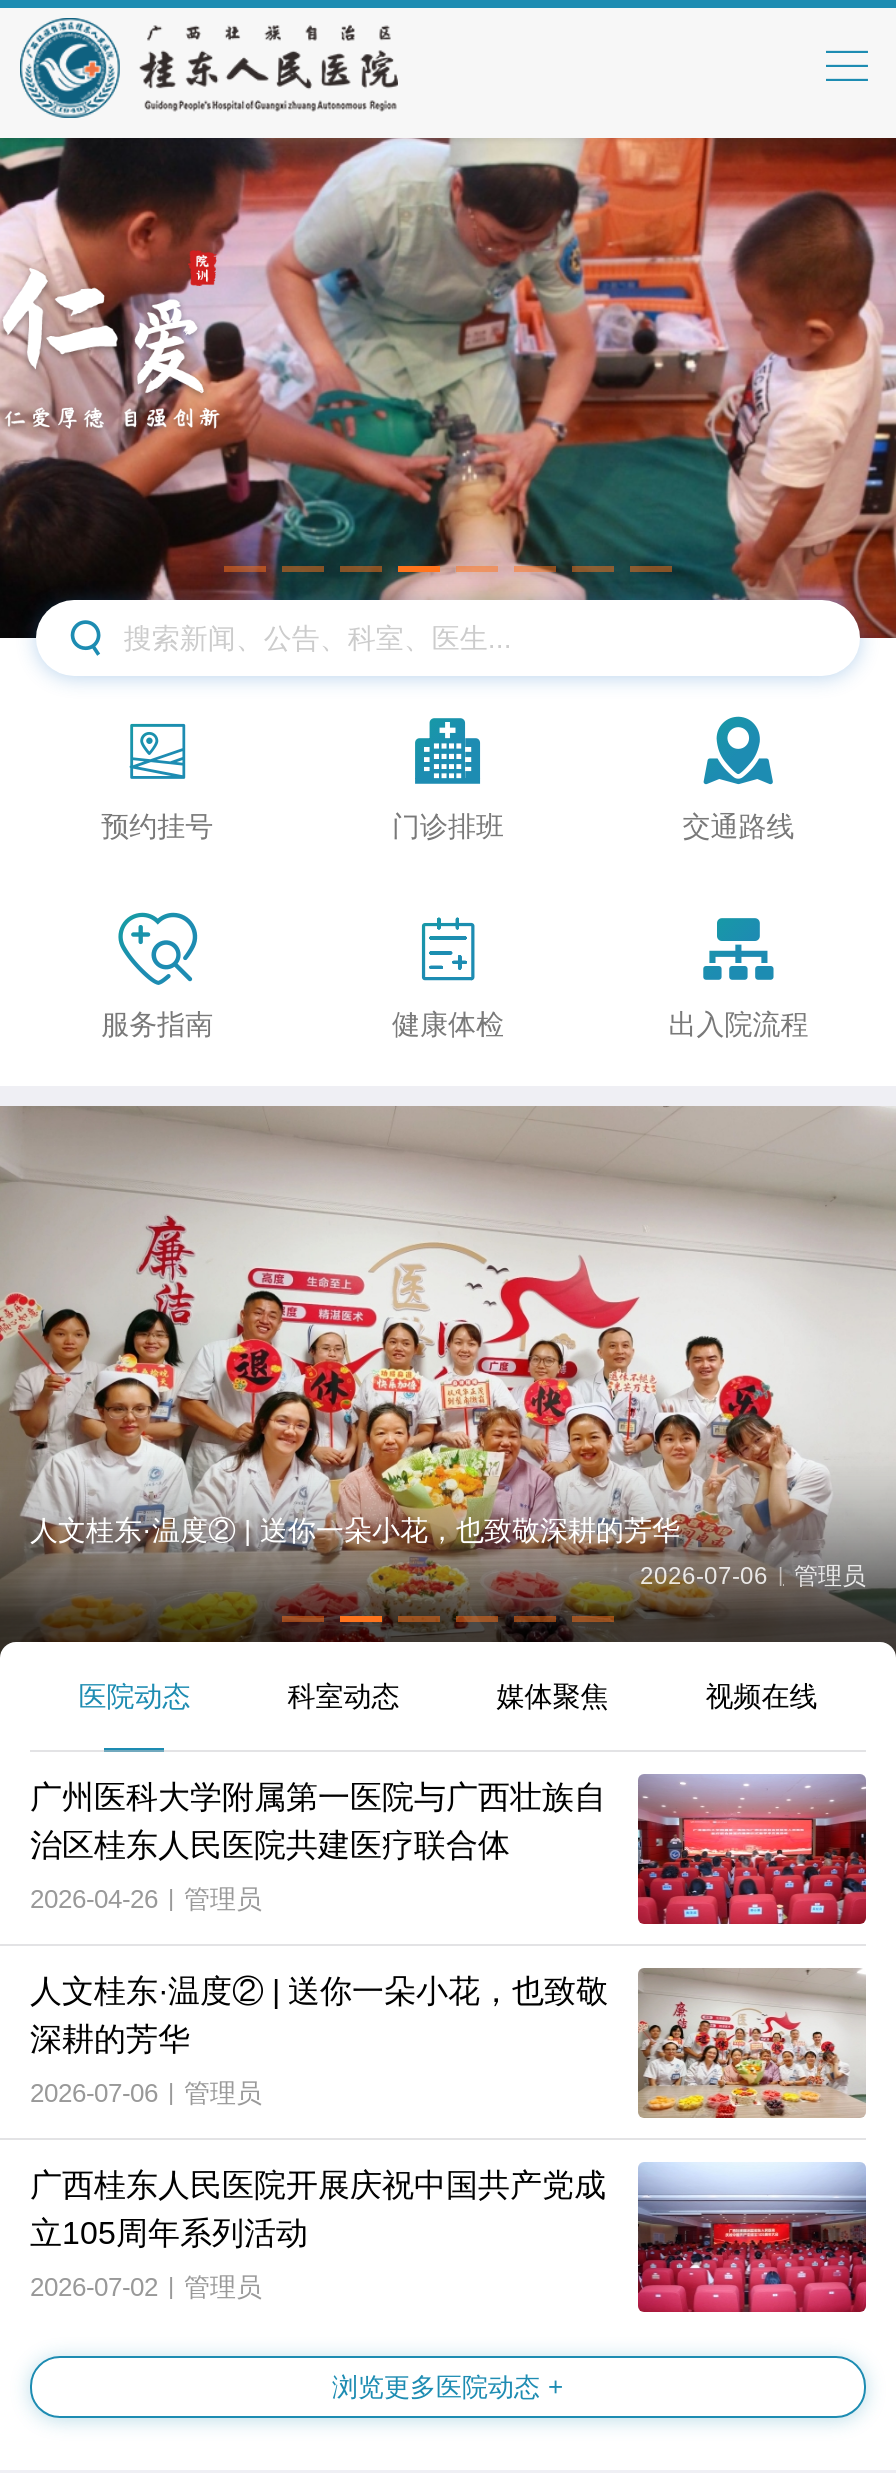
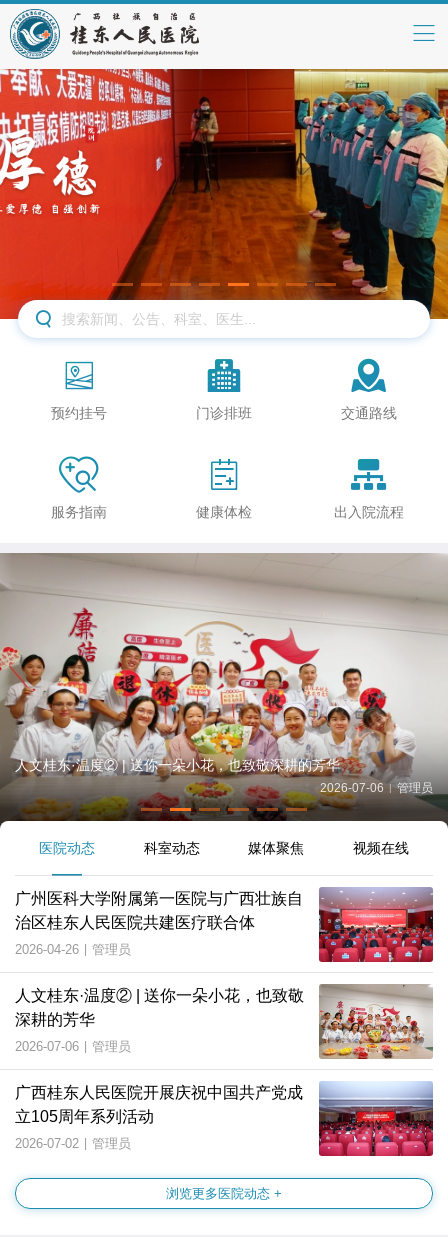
- [image]
+ [image]
